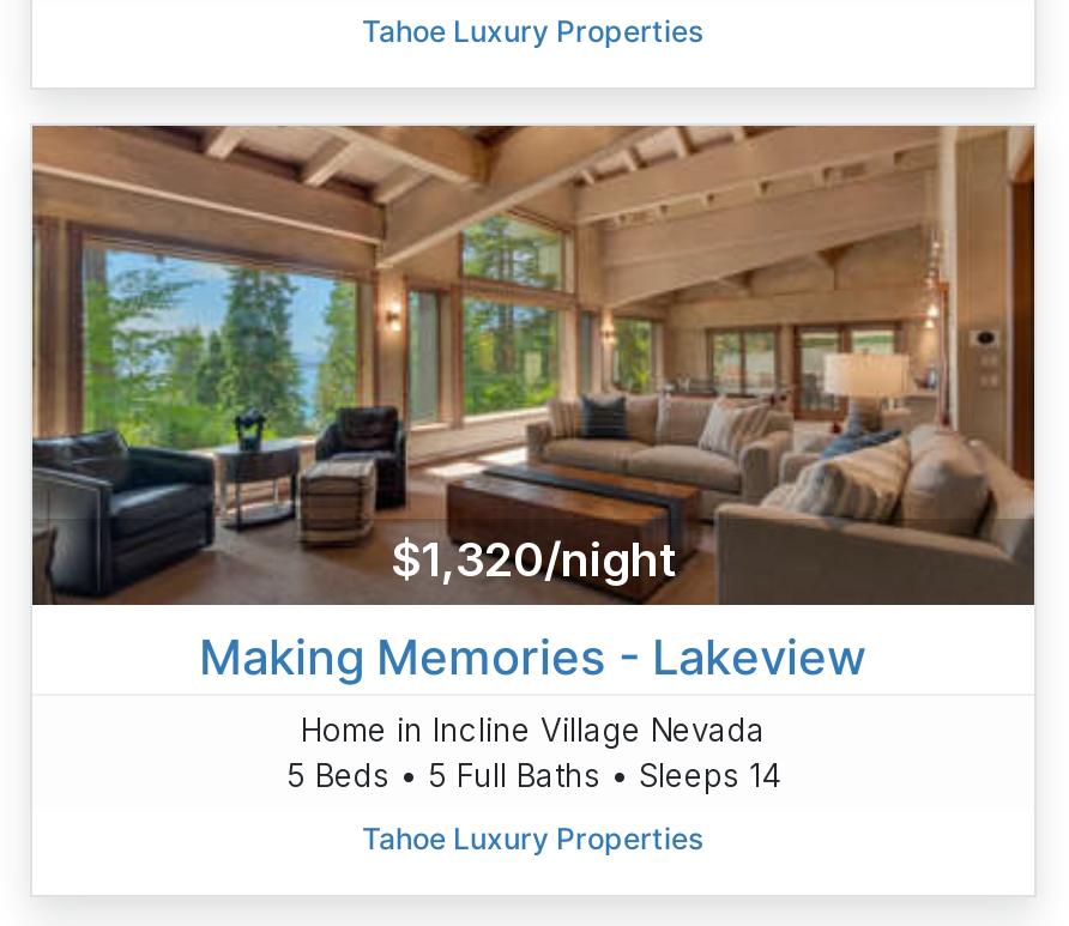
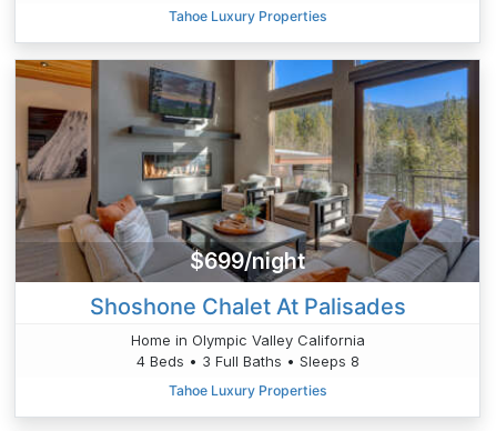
- [image]
- $1,320/night
+ [image]
+ $699/night

- Making Memories - Lakeview
- Home in Incline Village Nevada
- 5 Beds • 5 Full Baths • Sleeps 14
+ Shoshone Chalet At Palisades
+ Home in Olympic Valley California
+ 4 Beds • 3 Full Baths • Sleeps 8
